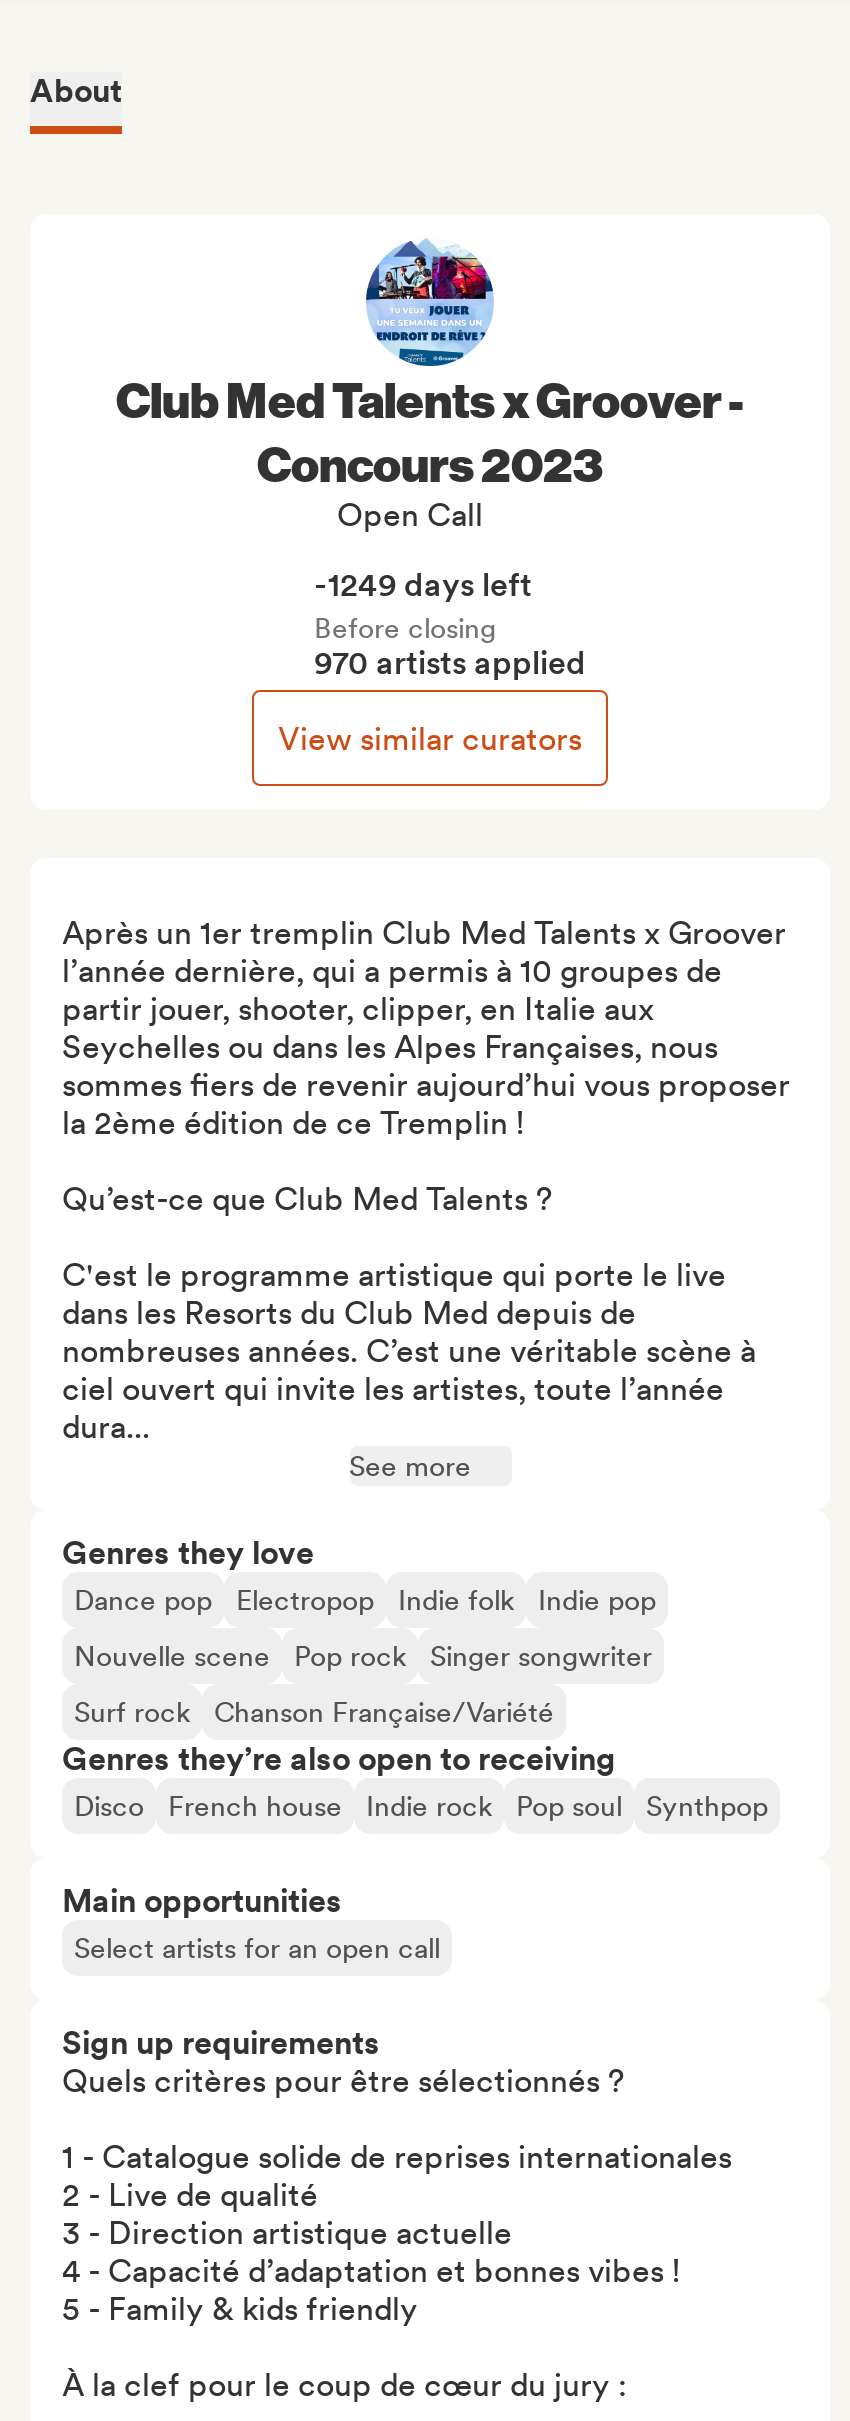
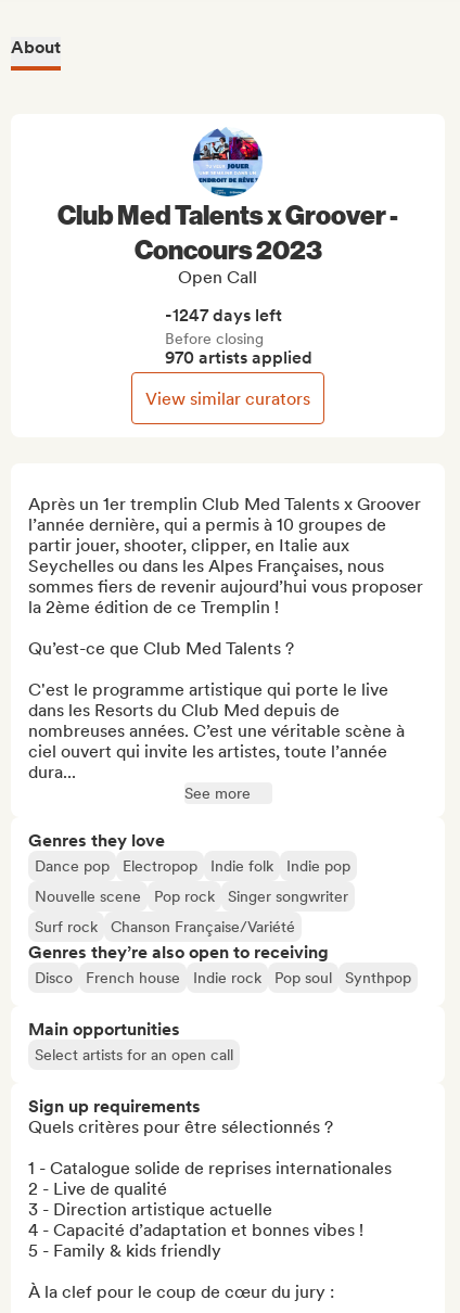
- -1249 days left
+ -1247 days left
